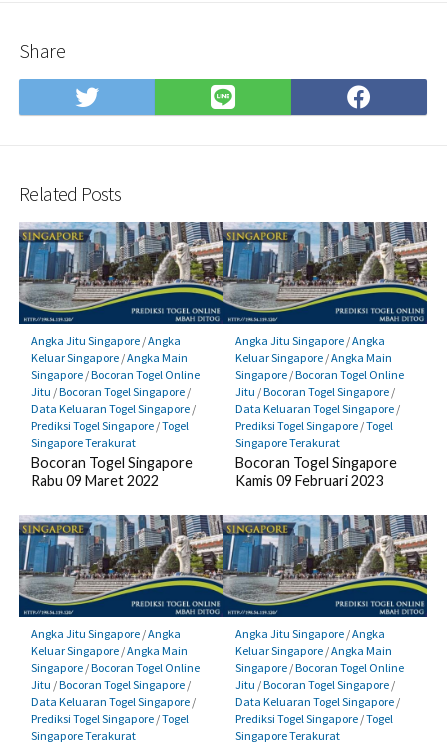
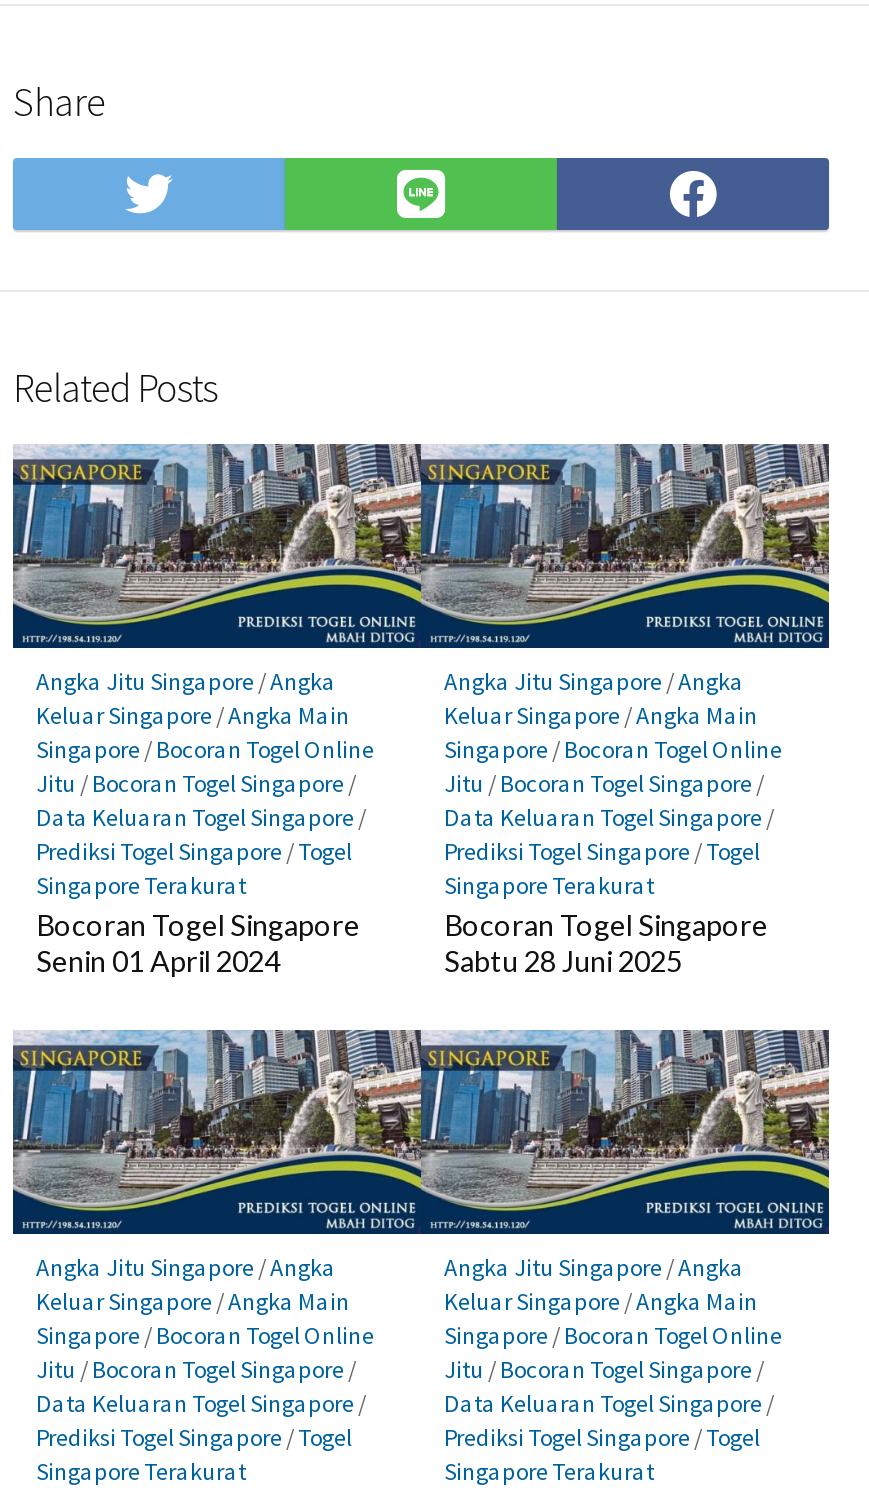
- Rabu 09 Maret 2022
+ Senin 01 April 2024

- Kamis 09 Februari 2023
+ Sabtu 28 Juni 2025
